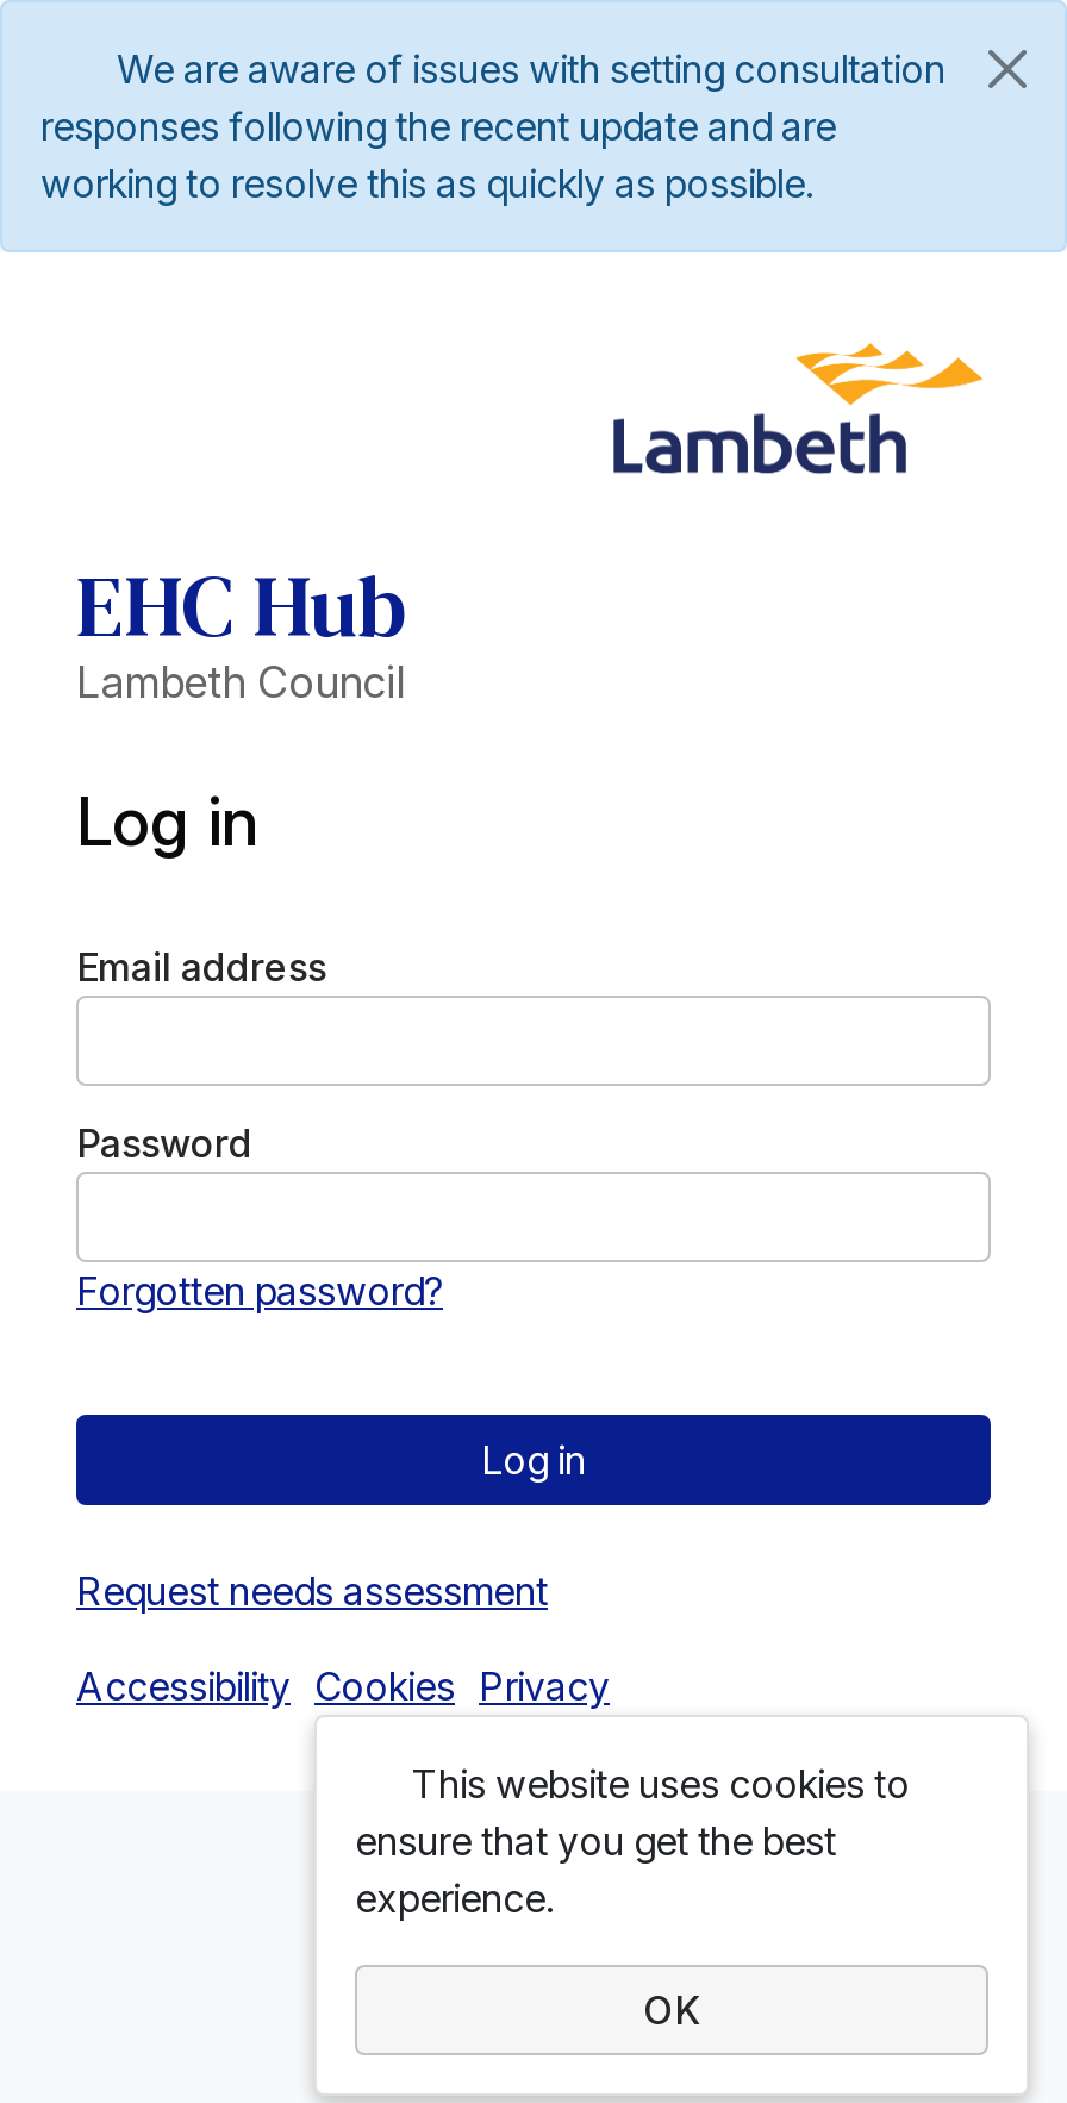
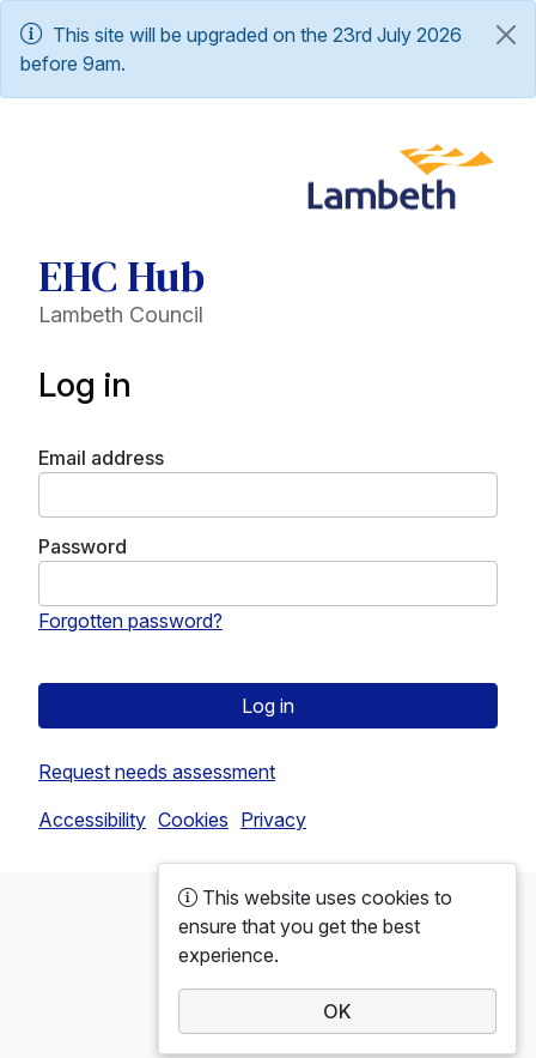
- We are aware of issues with setting consultation
- responses following the recent update and are
- working to resolve this as quickly as possible.
+ This site will be upgraded on the 23rd July 2026
+ before 9am.

moved up: [image]

moved up: EHC Hub | Lambeth Council | Log in | ... | Request needs assessment | Accessibility Cookies Privacy
